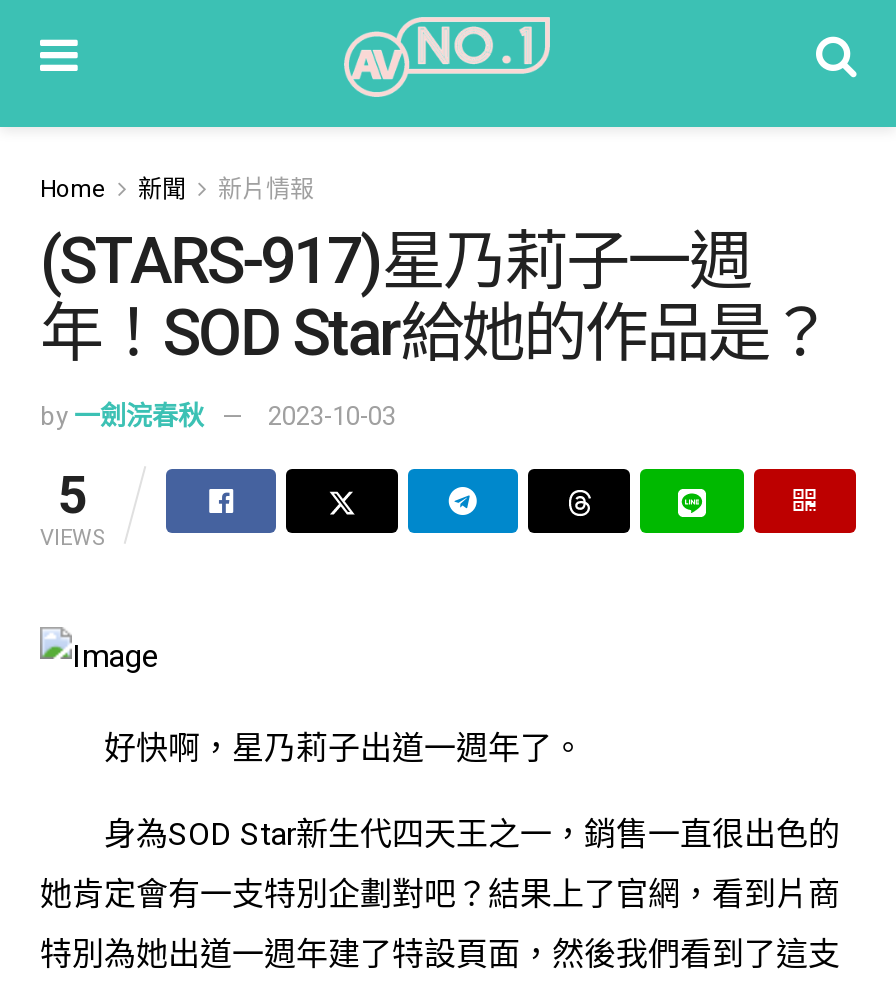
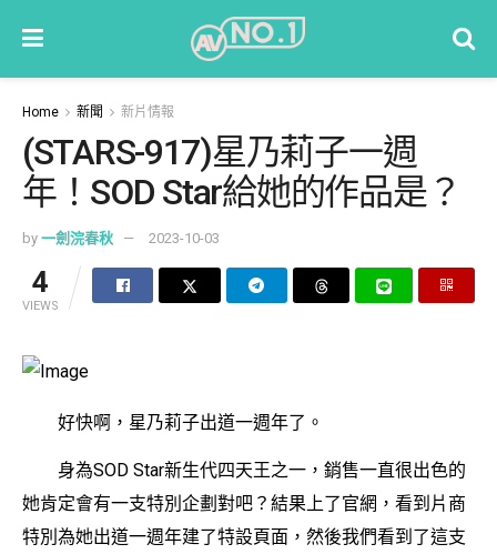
- 5
+ 4
